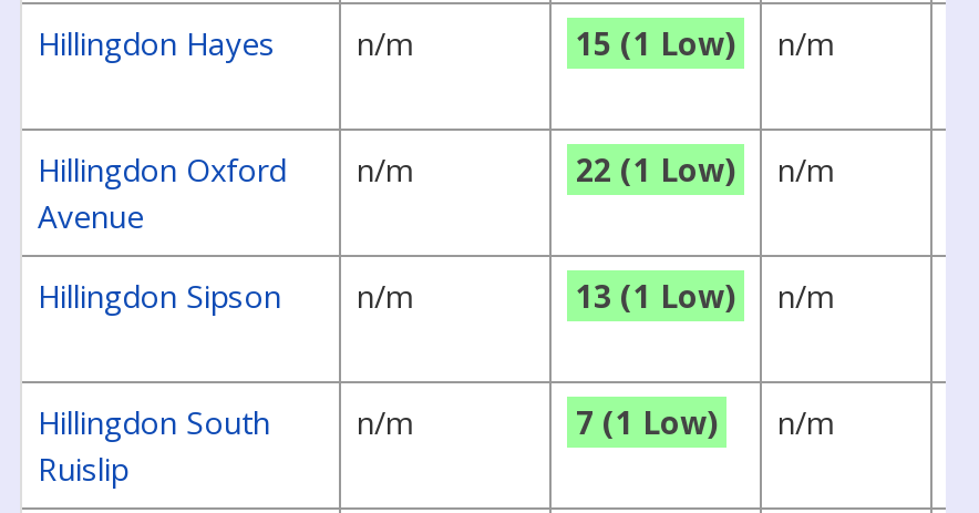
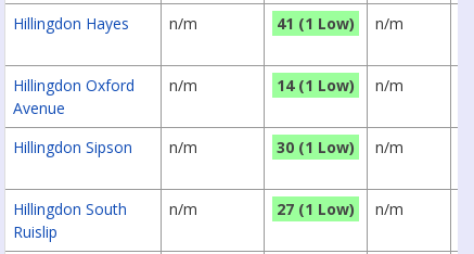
- 15 (1 Low) n/m
+ 41 (1 Low) n/m

- 22 (1 Low) n/m
+ 14 (1 Low) n/m

- 13 (1 Low) n/m
+ 30 (1 Low) n/m

- 7 (1 Low) n/m
+ 27 (1 Low) n/m
